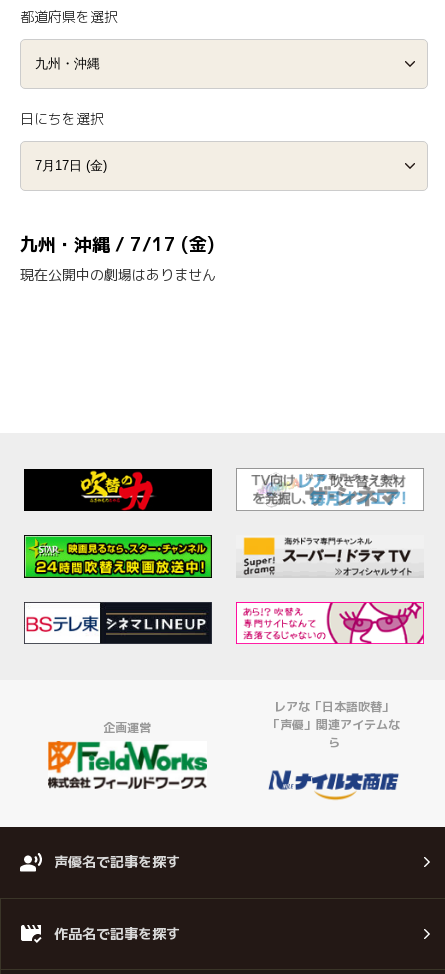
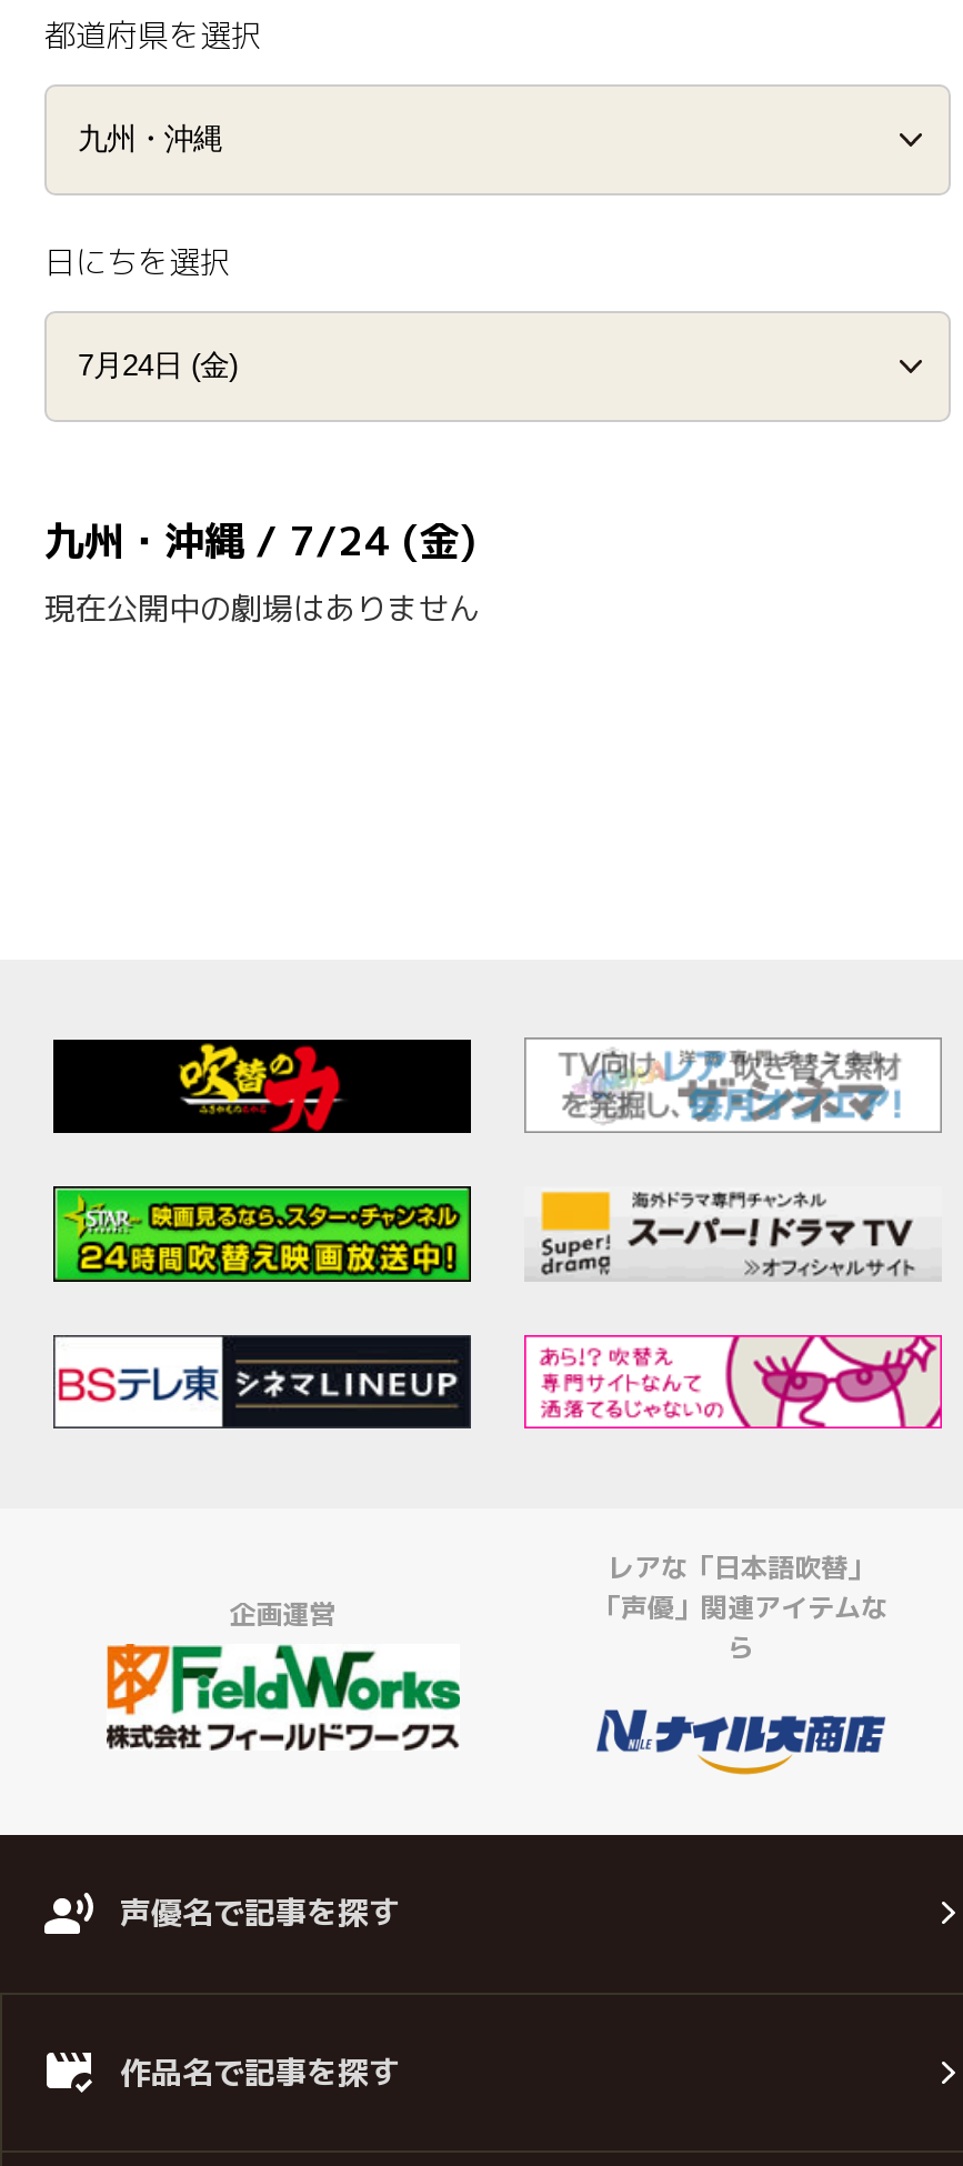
- 九州・沖縄 / 7/17 (金)
+ 九州・沖縄 / 7/24 (金)
